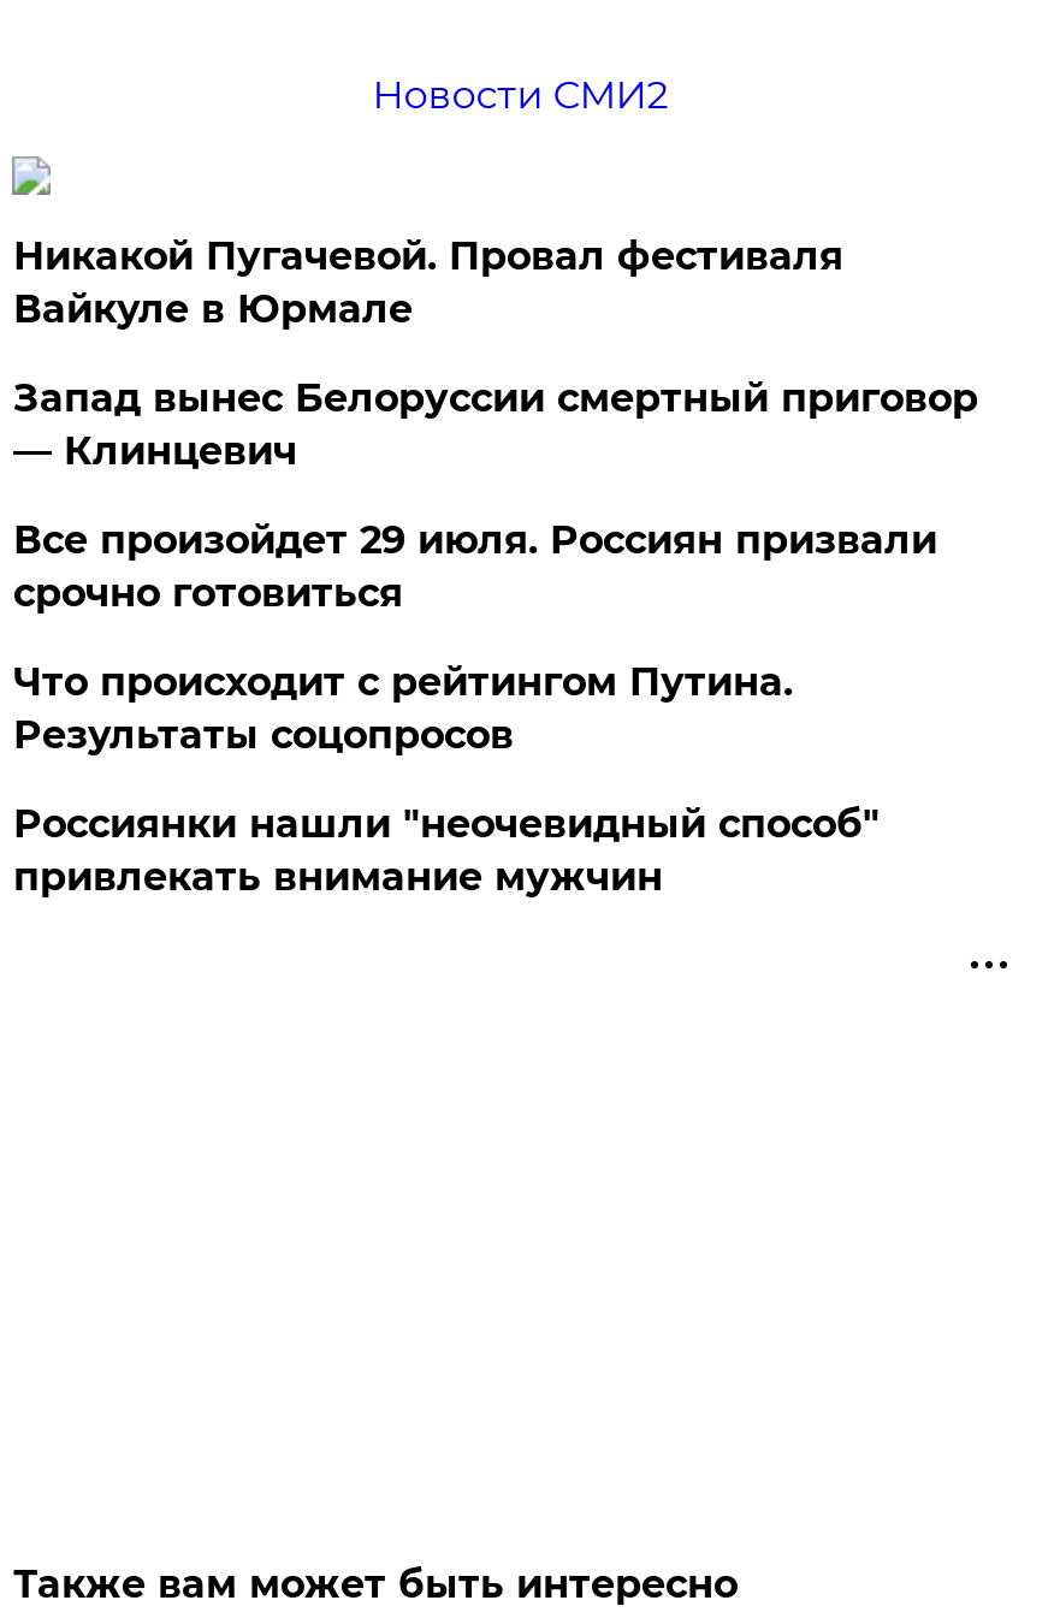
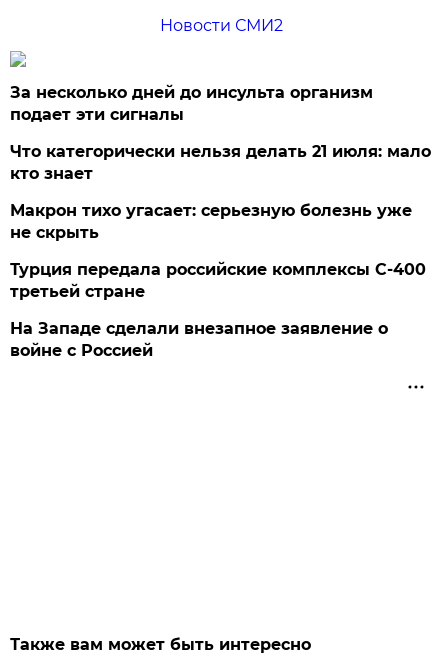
- Никакой Пугачевой. Провал фестиваля
- Вайкуле в Юрмале
+ За несколько дней до инсульта организм
+ подает эти сигналы

- Запад вынес Белоруссии смертный приговор
- — Клинцевич
+ Что категорически нельзя делать 21 июля: мало
+ кто знает

- Все произойдет 29 июля. Россиян призвали
- срочно готовиться
+ Макрон тихо угасает: серьезную болезнь уже
+ не скрыть

- Что происходит с рейтингом Путина.
- Результаты соцопросов
+ Турция передала российские комплексы С-400
+ третьей стране

- Россиянки нашли "неочевидный способ"
- привлекать внимание мужчин
+ На Западе сделали внезапное заявление о
+ войне с Россией
